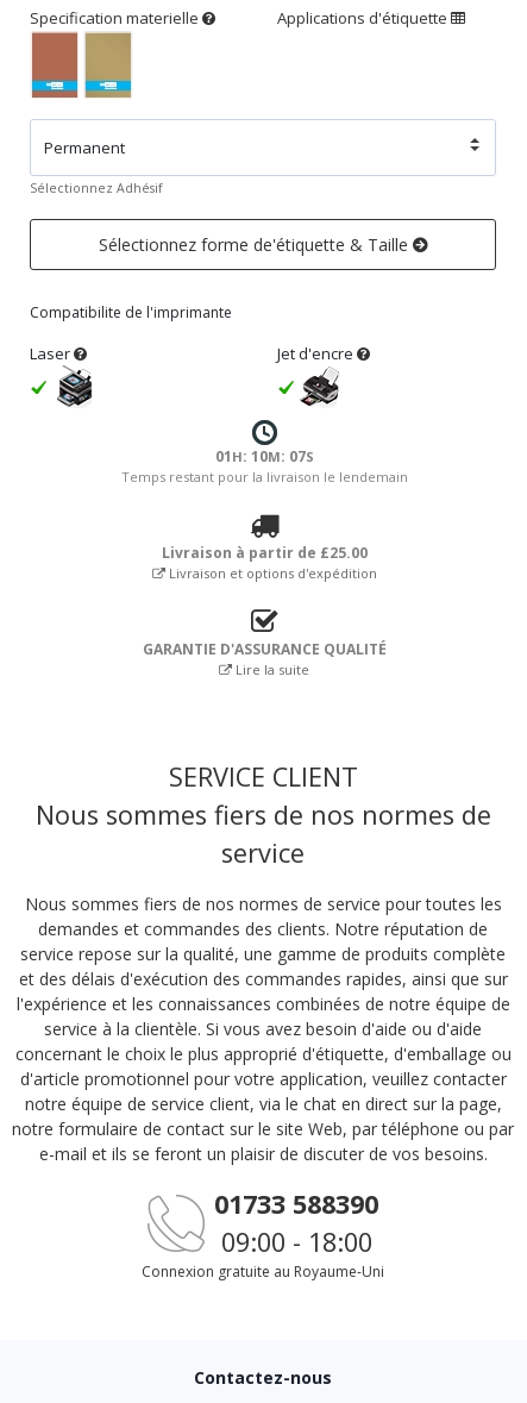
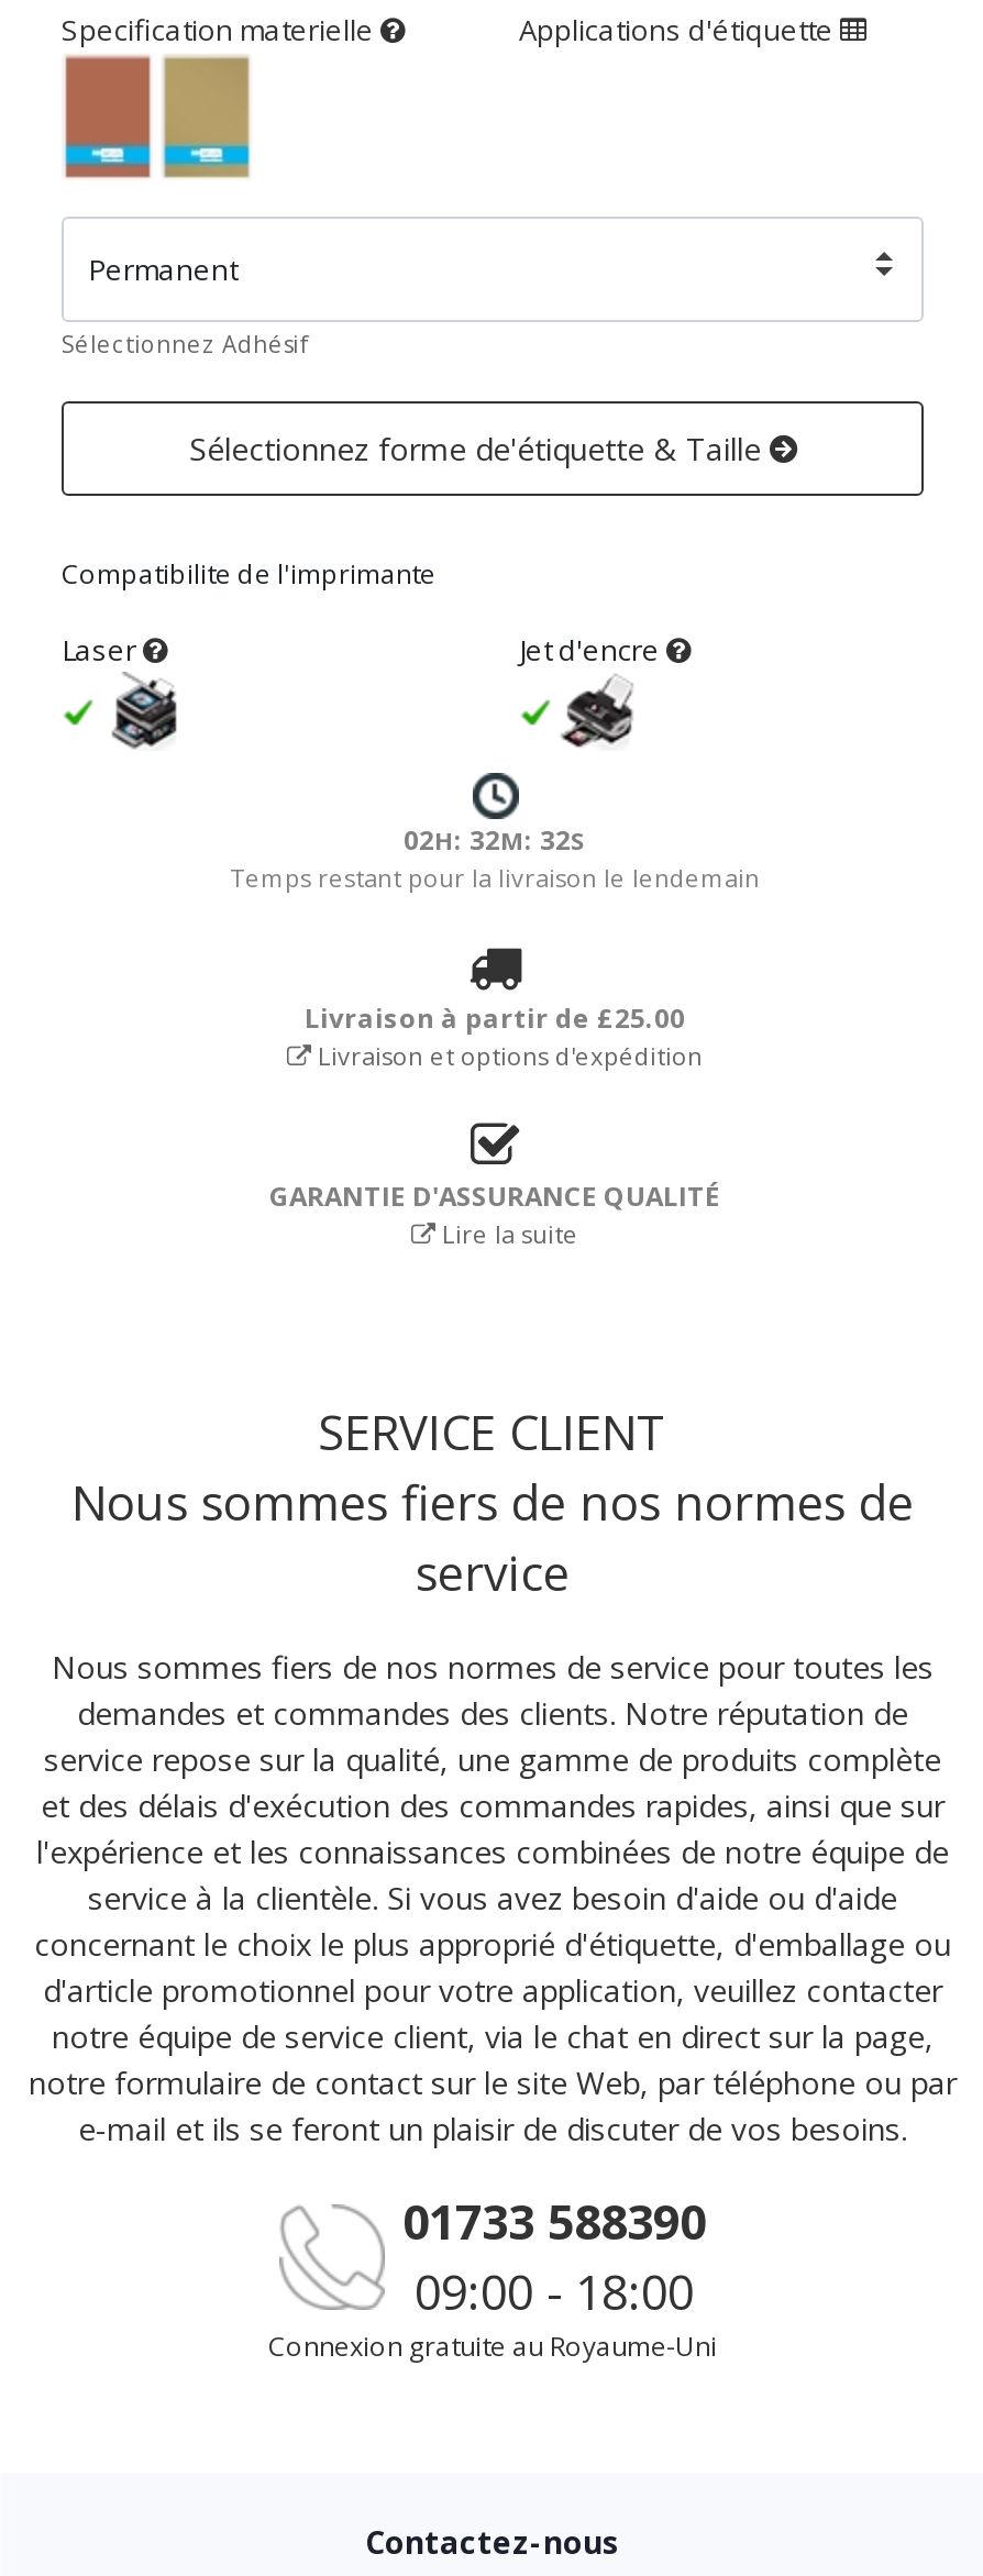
- 01H: 10M: 07S
+ 02H: 32M: 32S
